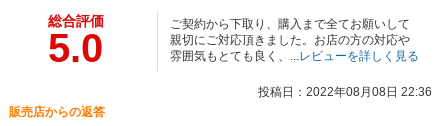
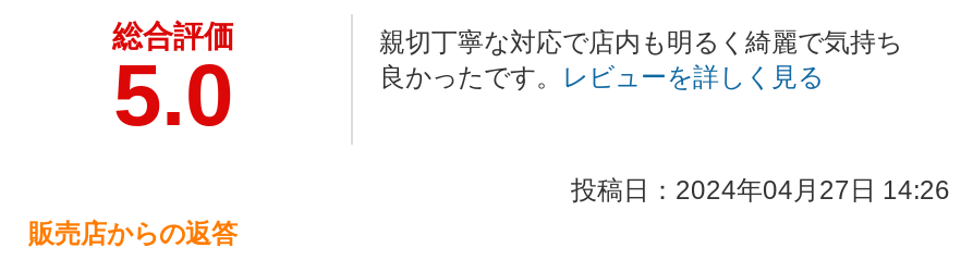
- ご契約から下取り、購入まで全てお願いして
- 親切にご対応頂きました。お店の方の対応や
- 雰囲気もとても良く、...レビューを詳しく見る
+ 親切丁寧な対応で店内も明るく綺麗で気持ち
+ 良かったです。レビューを詳しく見る

- 投稿日：2022年08月08日 22:36
+ 投稿日：2024年04月27日 14:26
